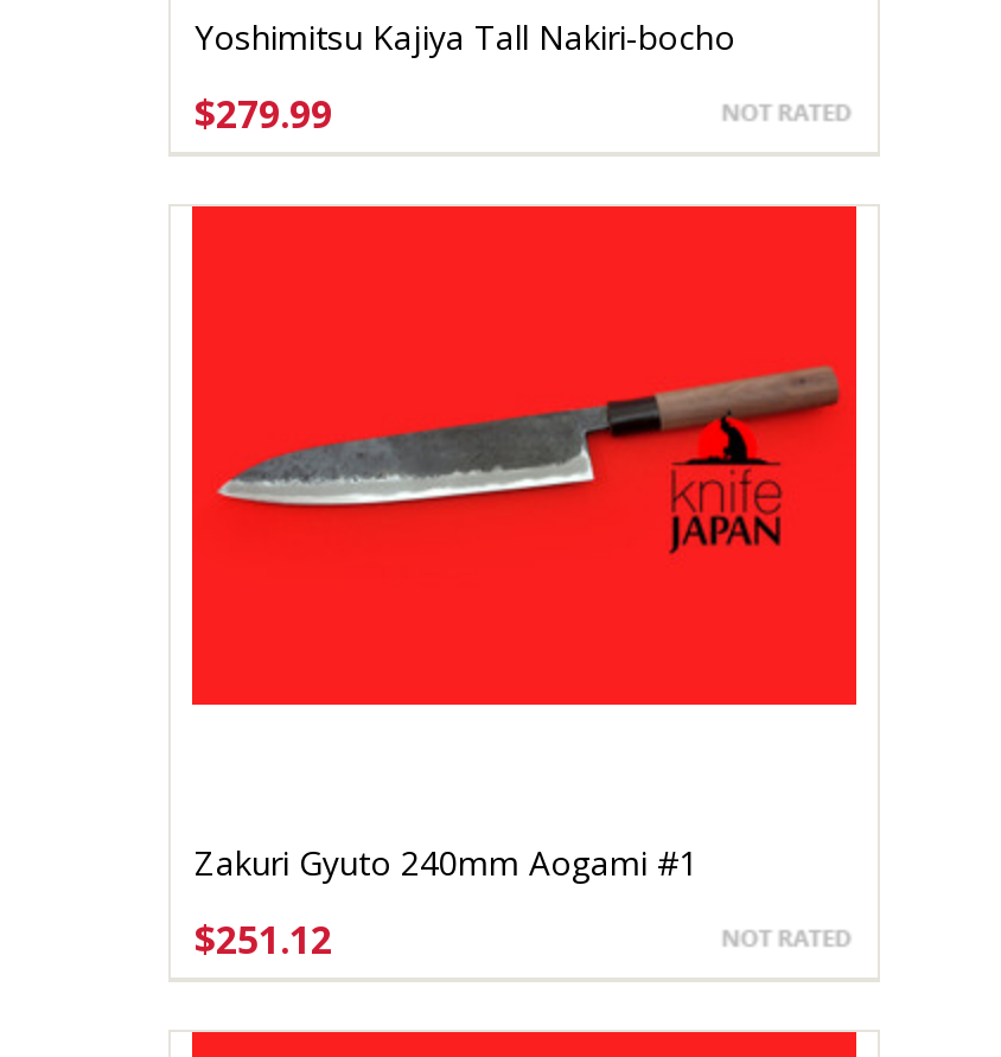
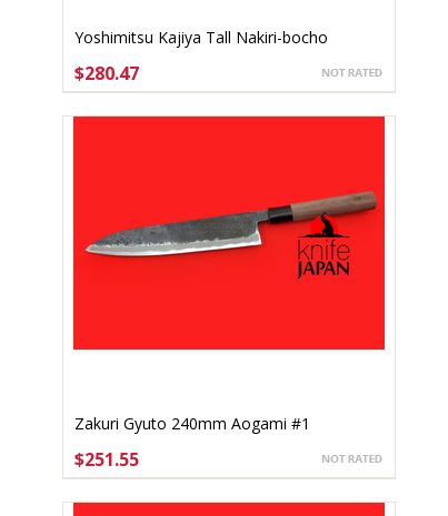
- $279.99
+ $280.47

- $251.12
+ $251.55
